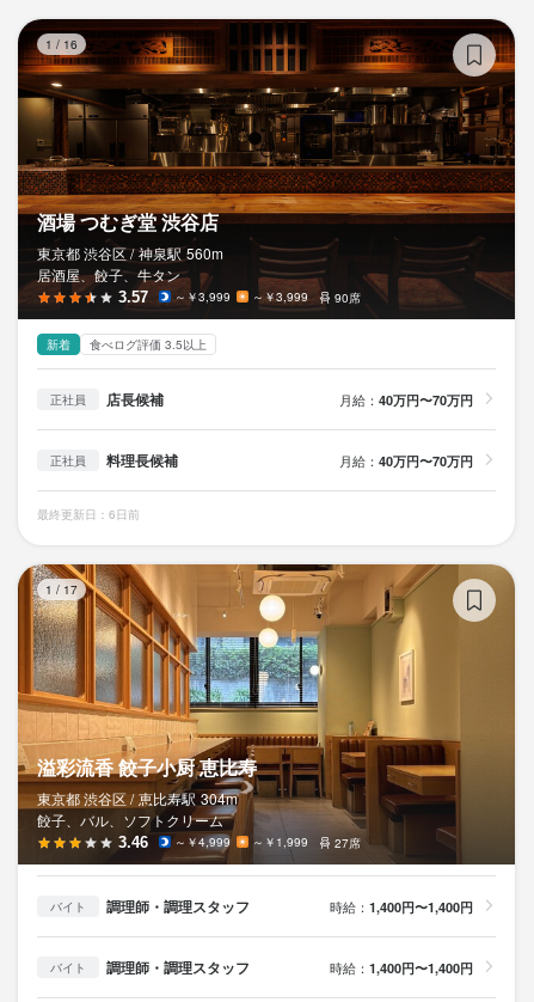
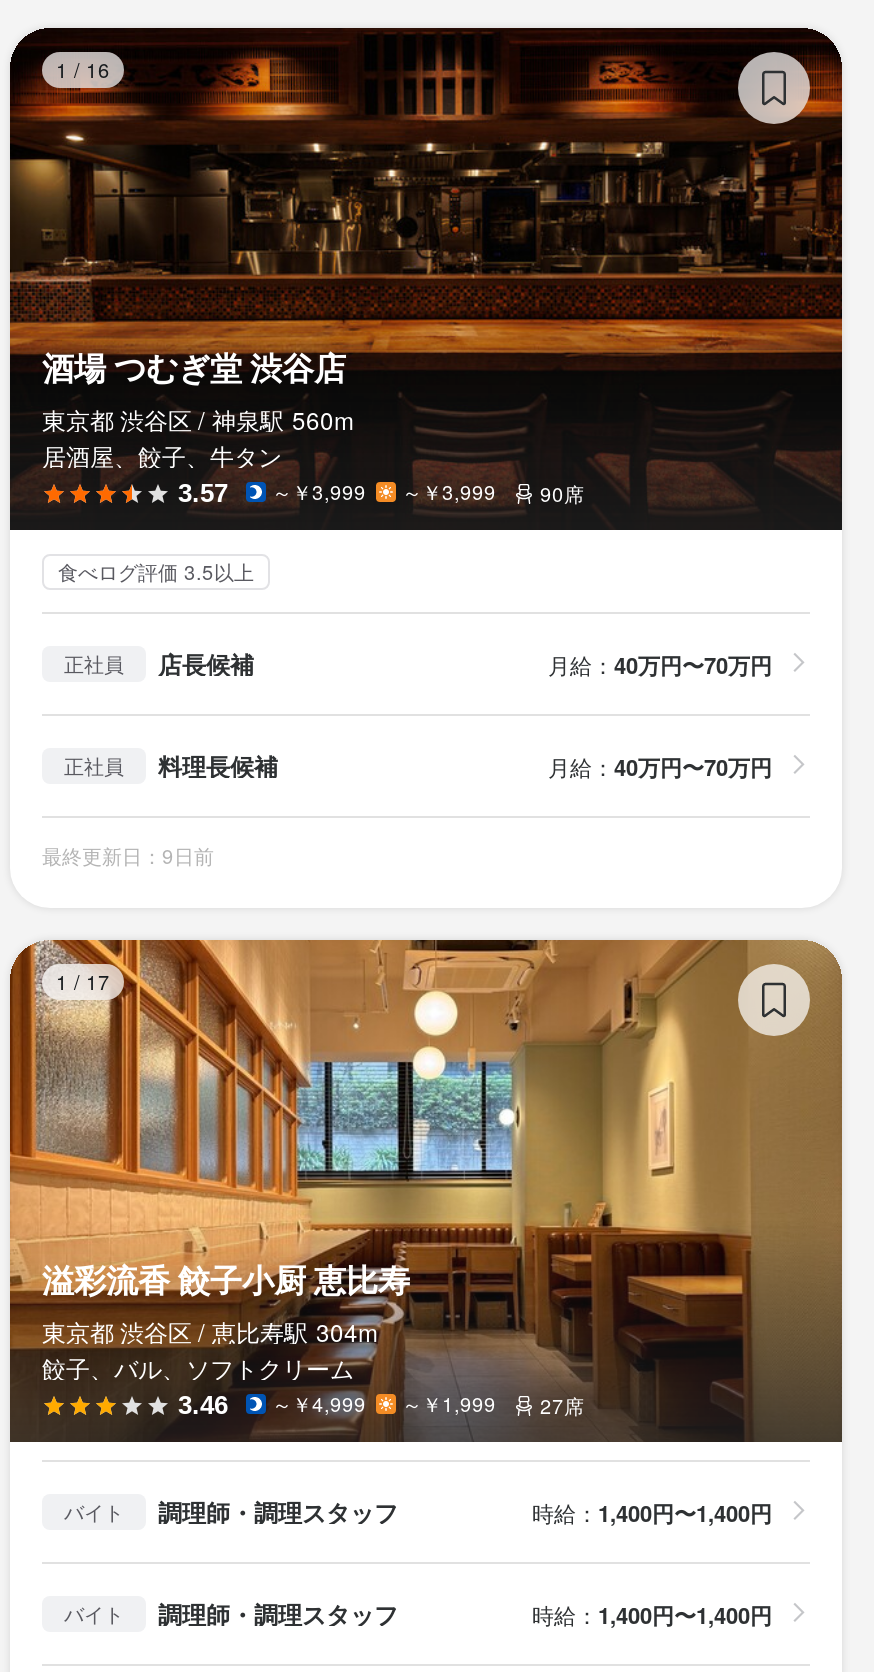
- 新着

- 最終更新日：6日前
+ 最終更新日：9日前
